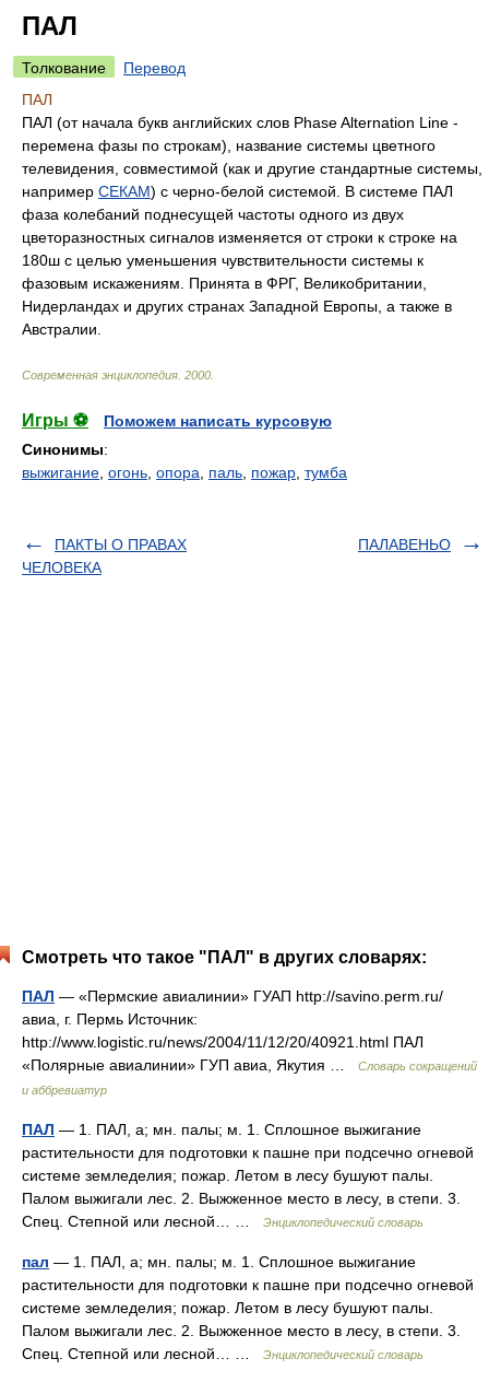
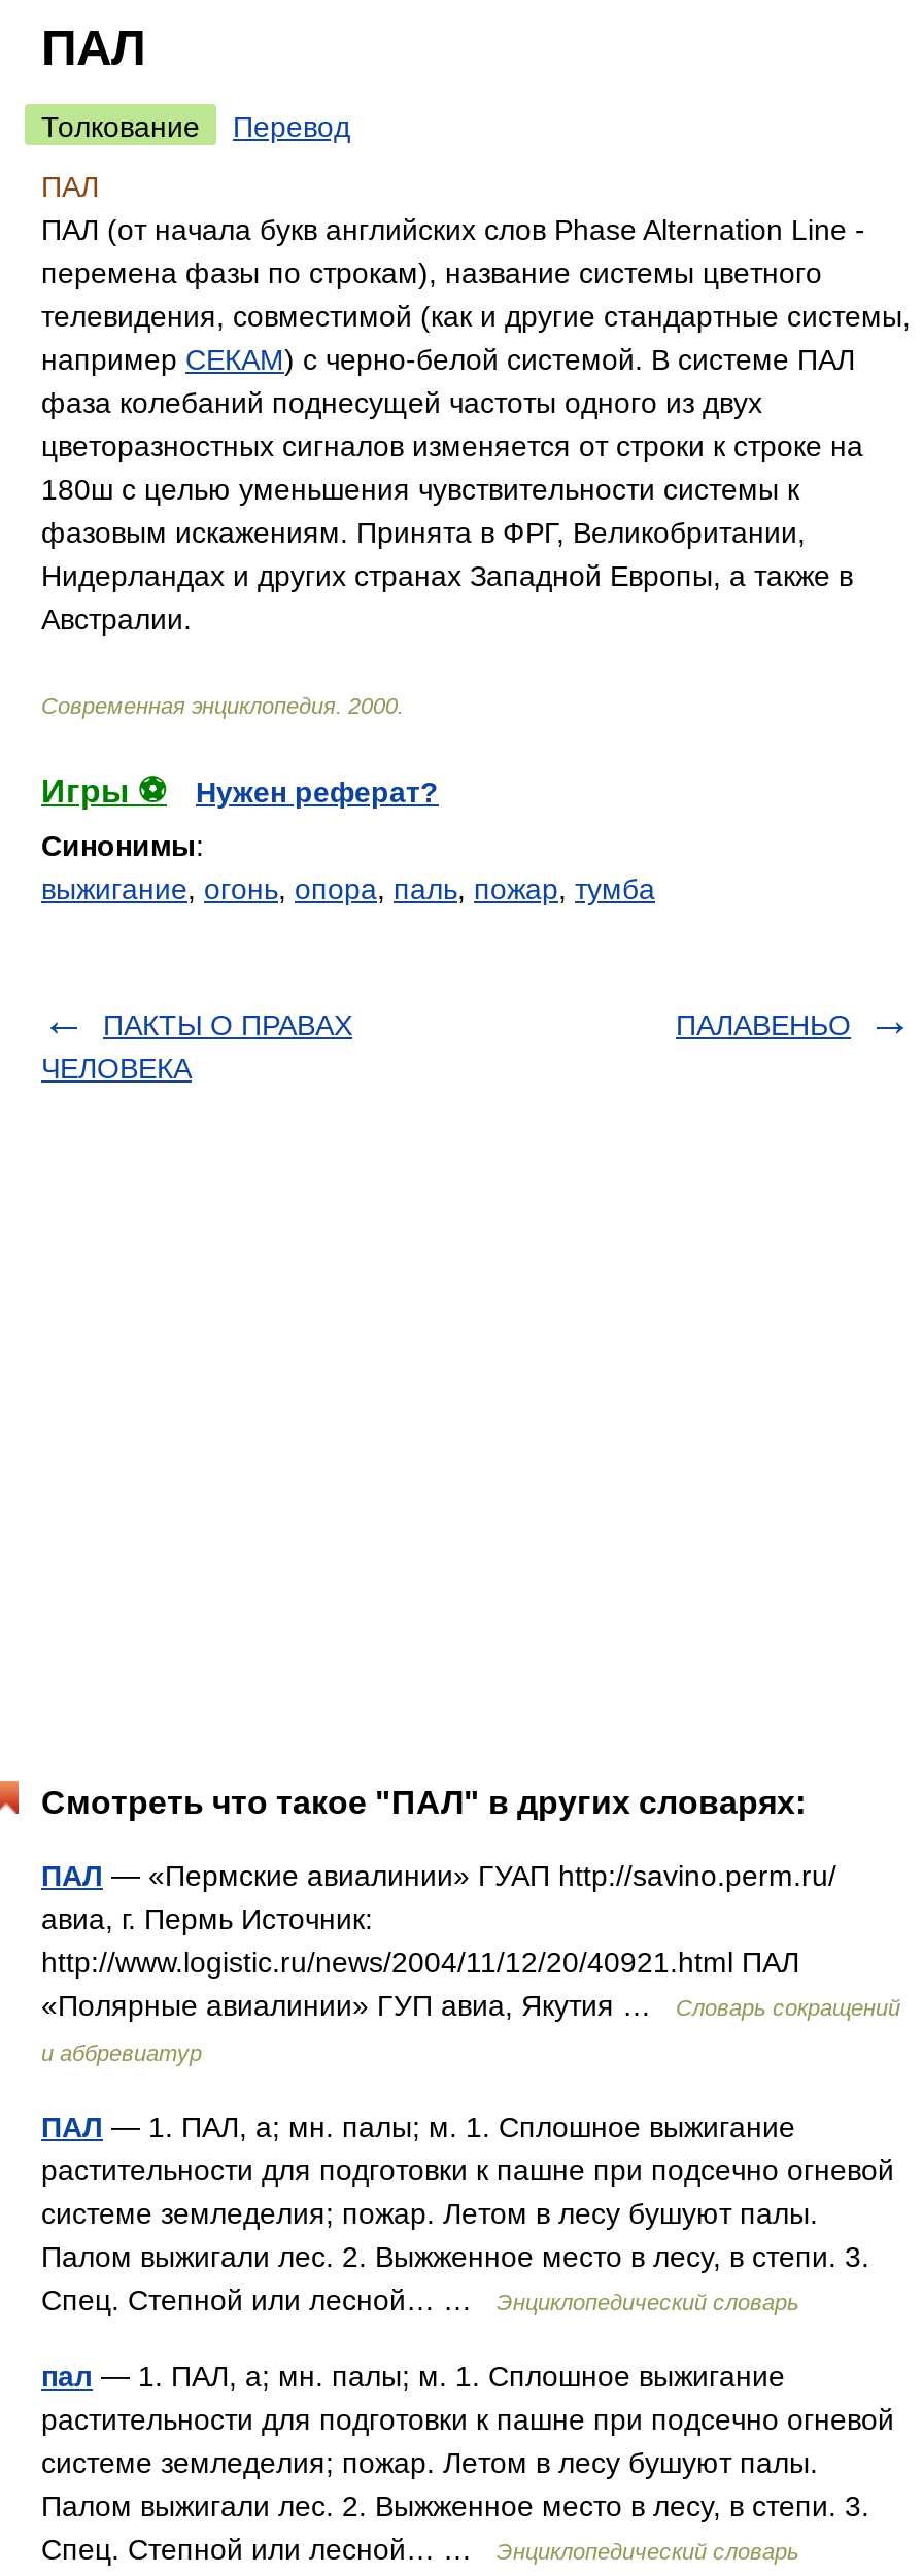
- Поможем написать курсовую
+ Нужен реферат?
